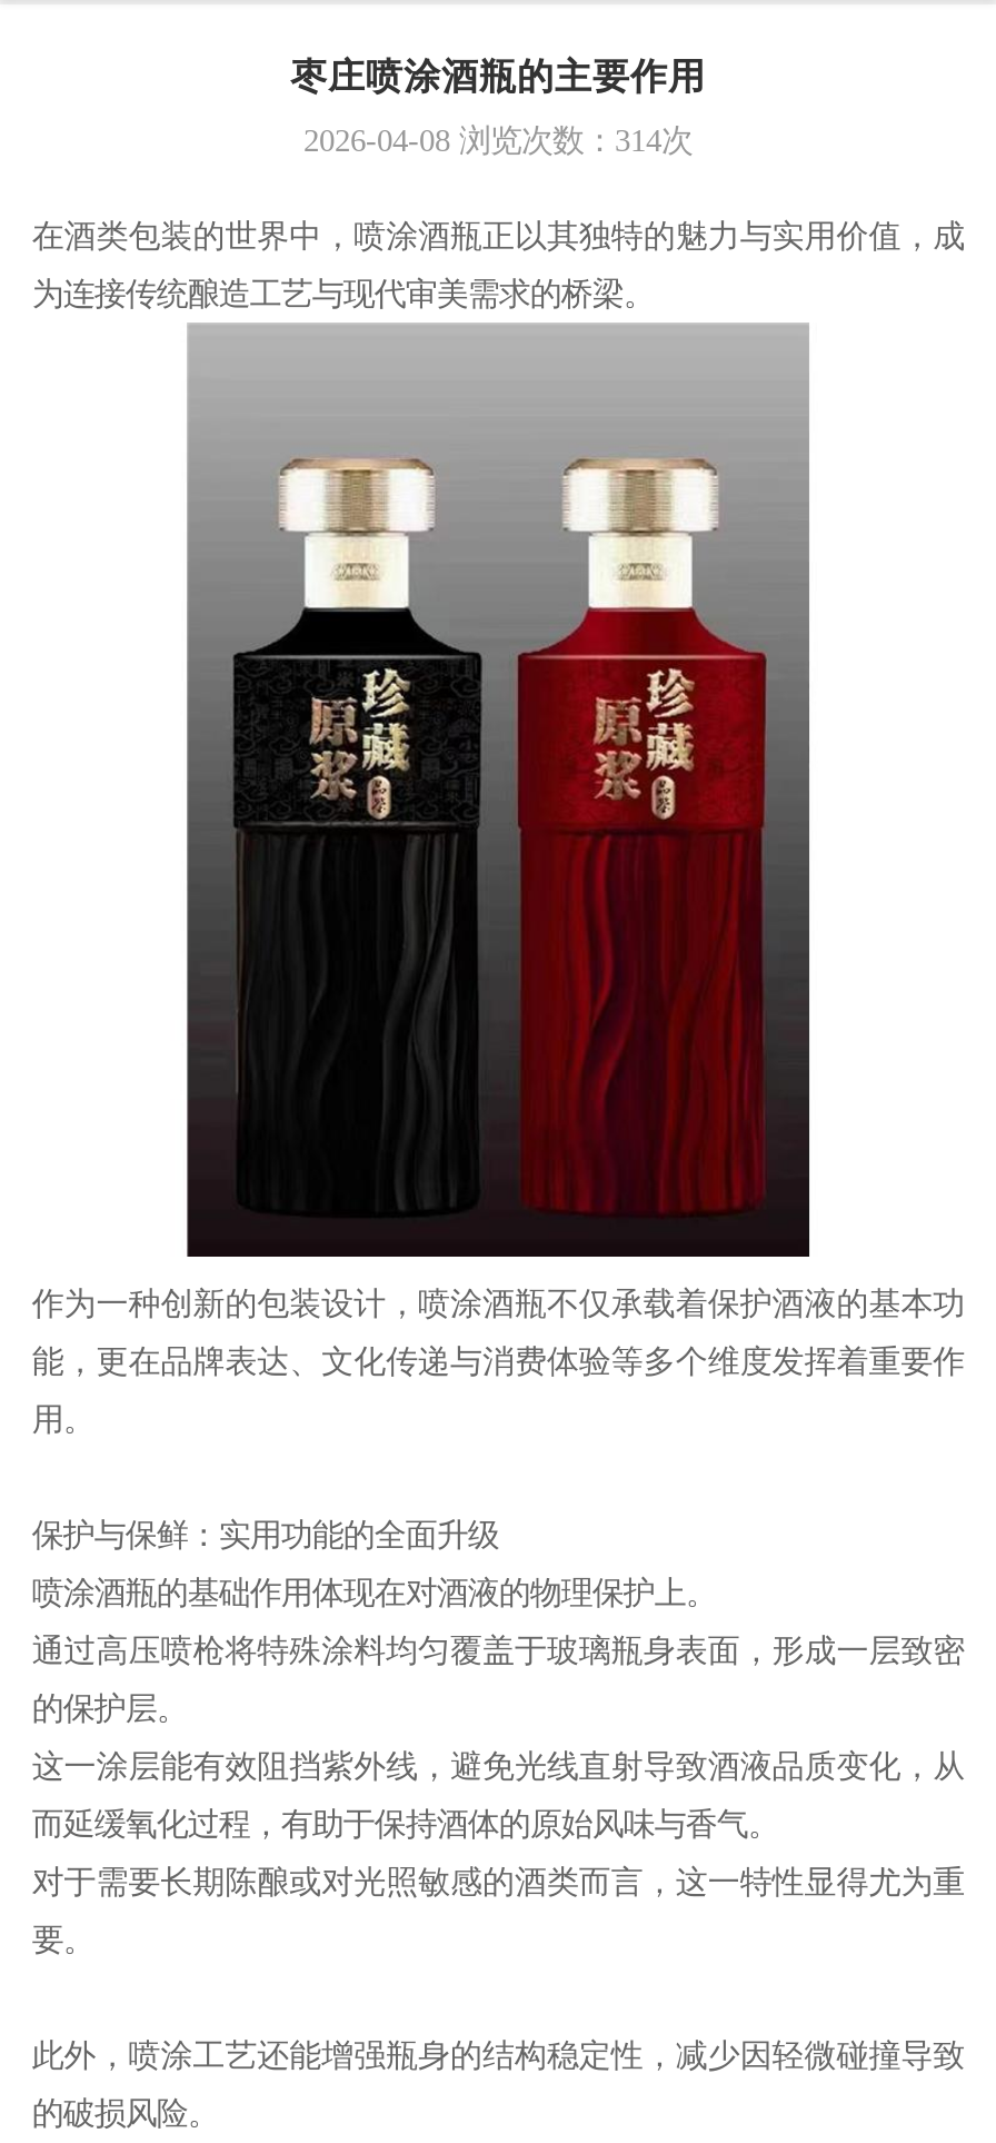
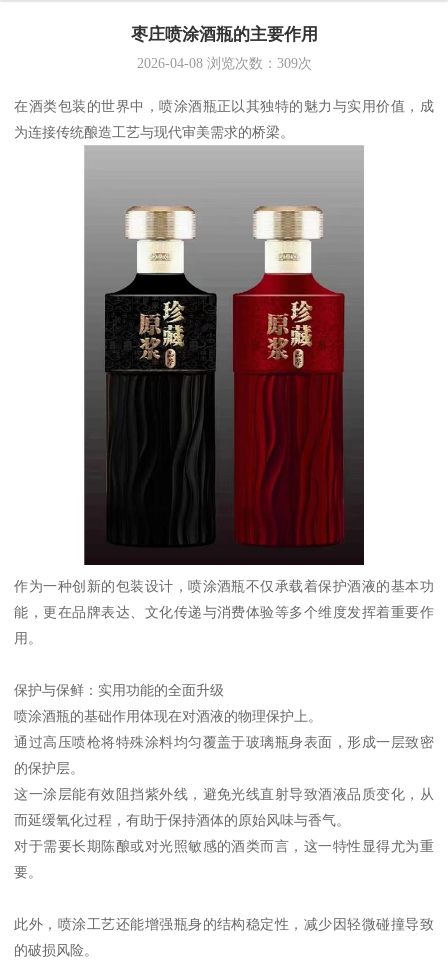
- 2026-04-08浏览次数：314次
+ 2026-04-08浏览次数：309次
